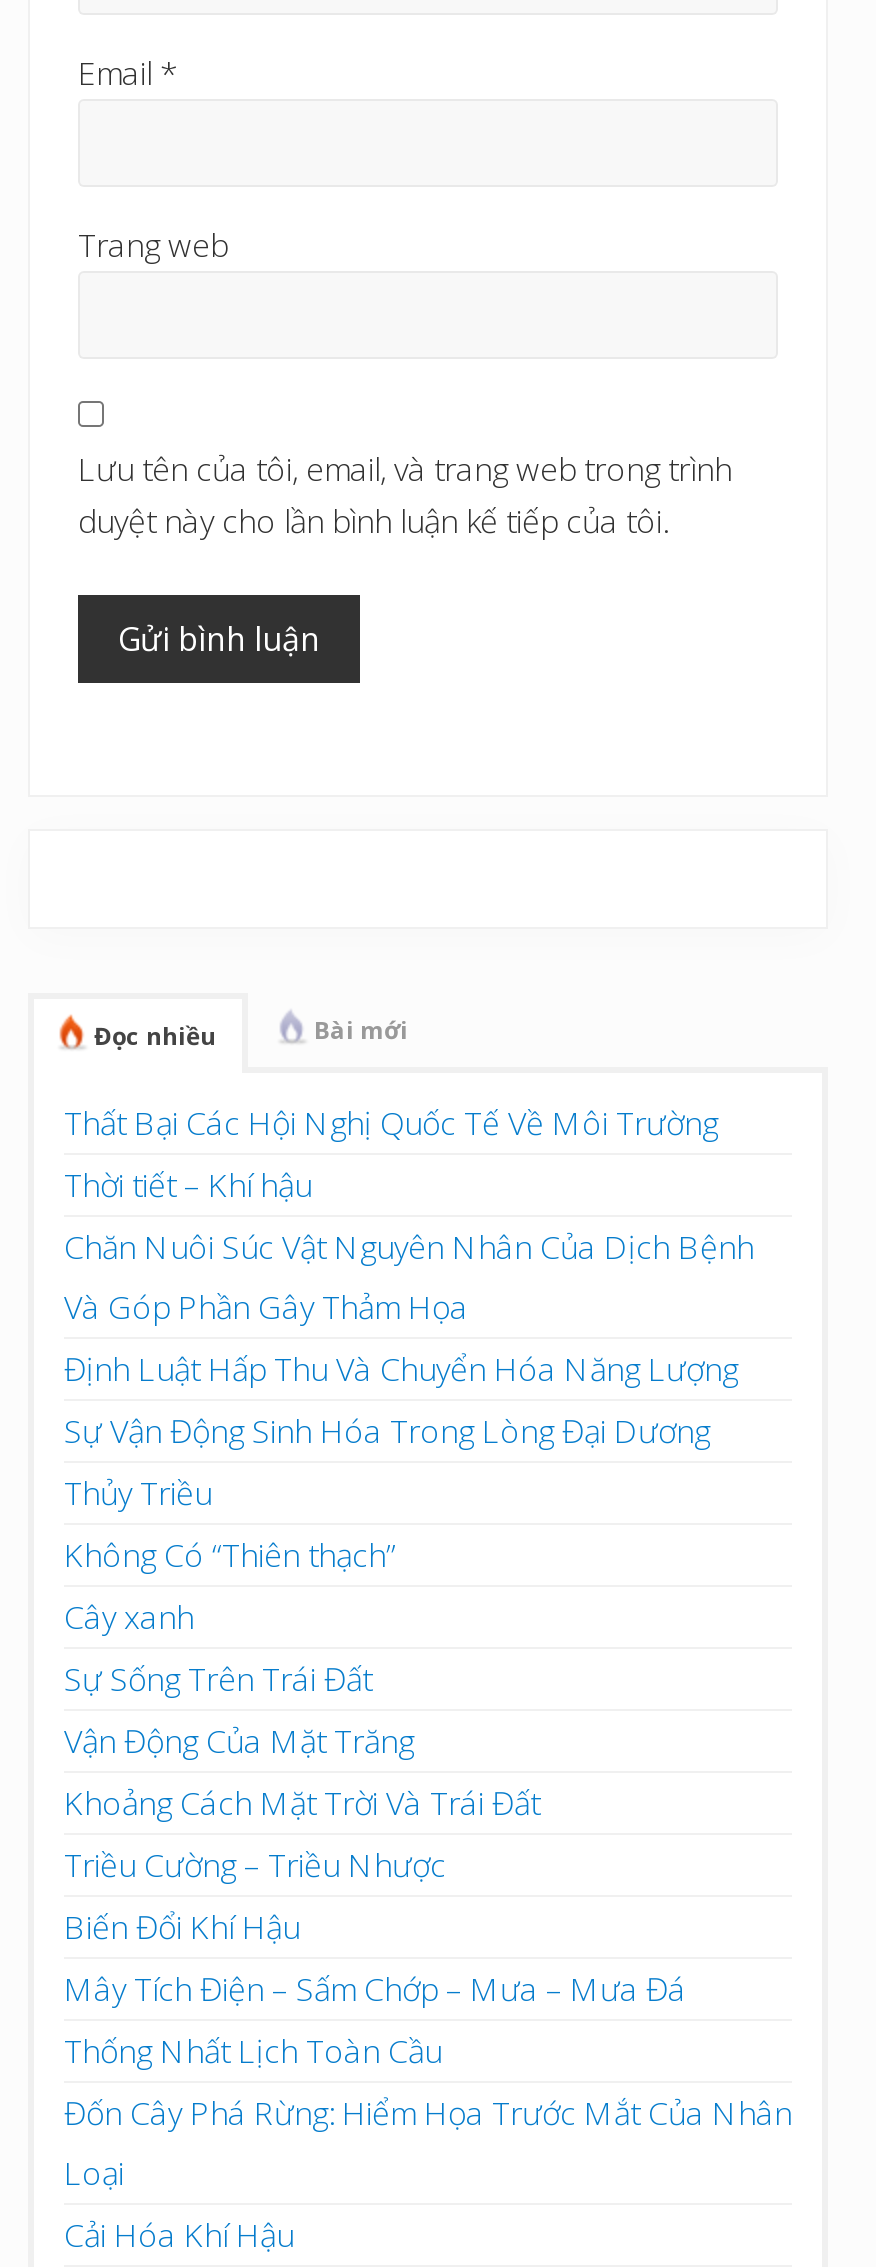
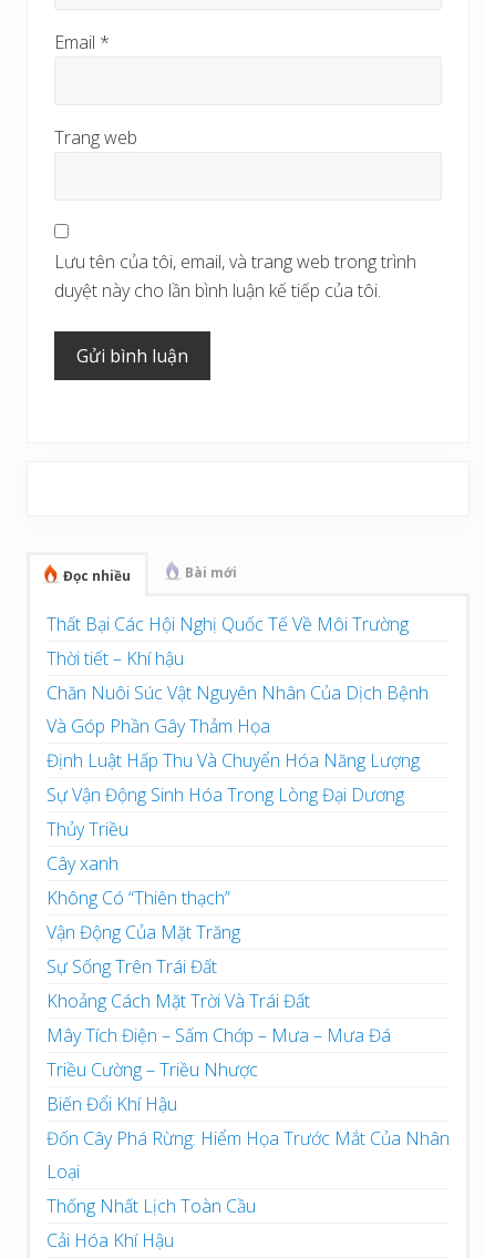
moved down: Không Có “Thiên thạch”

moved up: Cây xanh

moved down: Sự Sống Trên Trái Đất

moved up: Vận Động Của Mặt Trăng

moved down: Triều Cường – Triều Nhược | Biến Đổi Khí Hậu

moved up: Mây Tích Điện – Sấm Chớp – Mưa – Mưa Đá

moved down: Thống Nhất Lịch Toàn Cầu

moved up: Đốn Cây Phá Rừng: Hiểm Họa Trước Mắt Của Nhân | Loại
